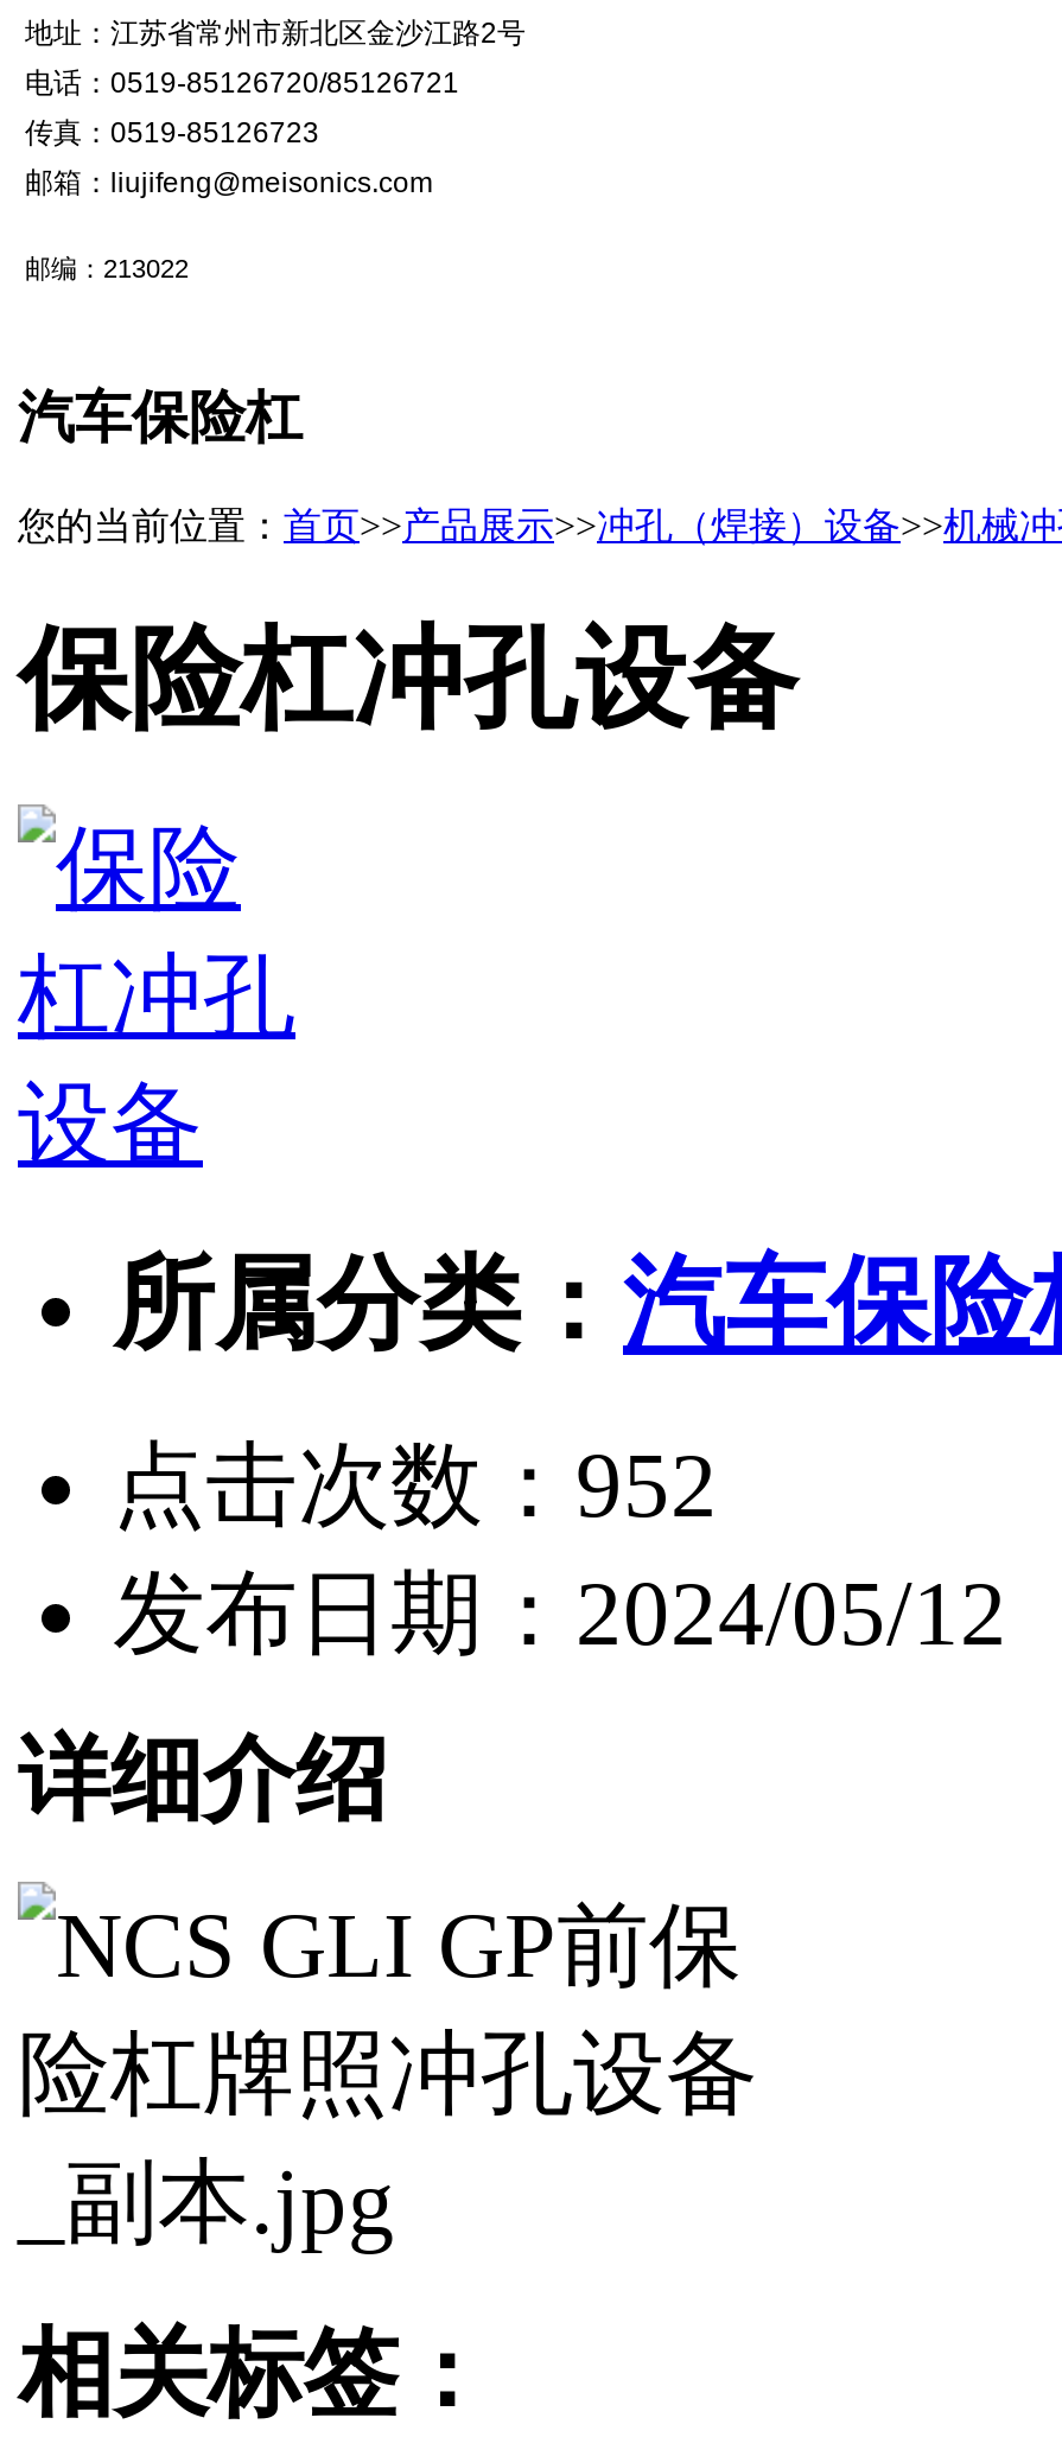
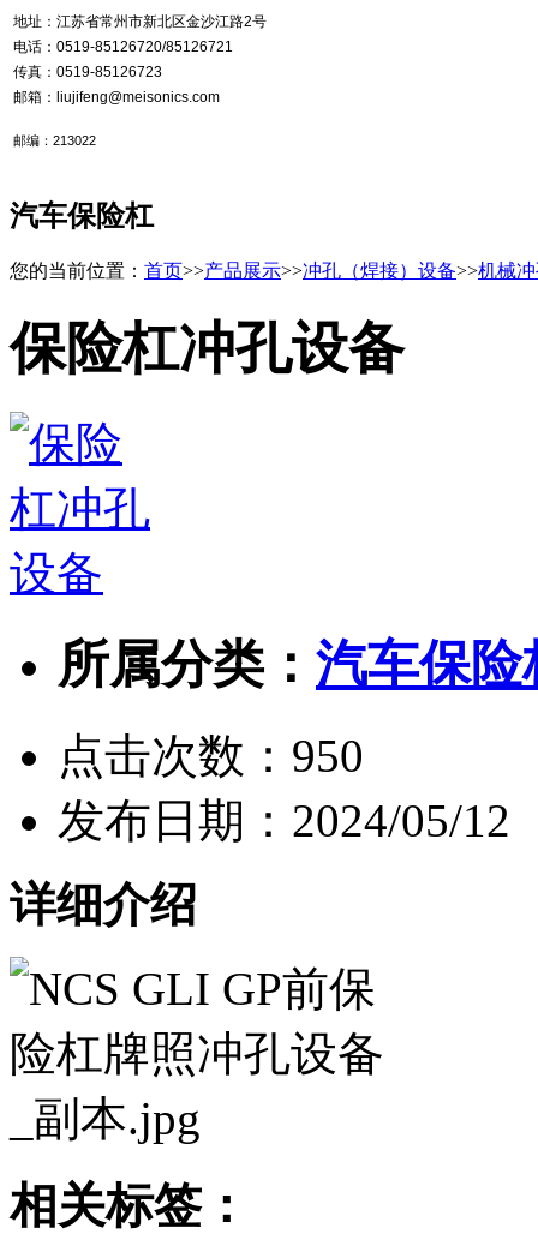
- 点击次数：952
+ 点击次数：950
